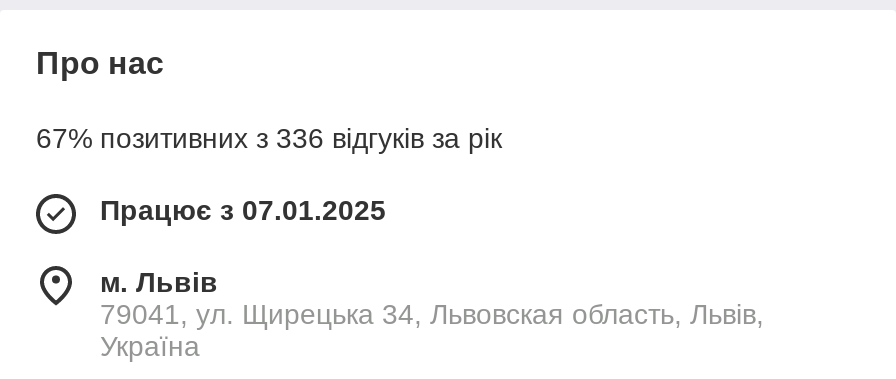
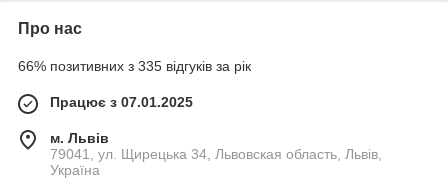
- 67% позитивних з 336 відгуків за рік
+ 66% позитивних з 335 відгуків за рік
